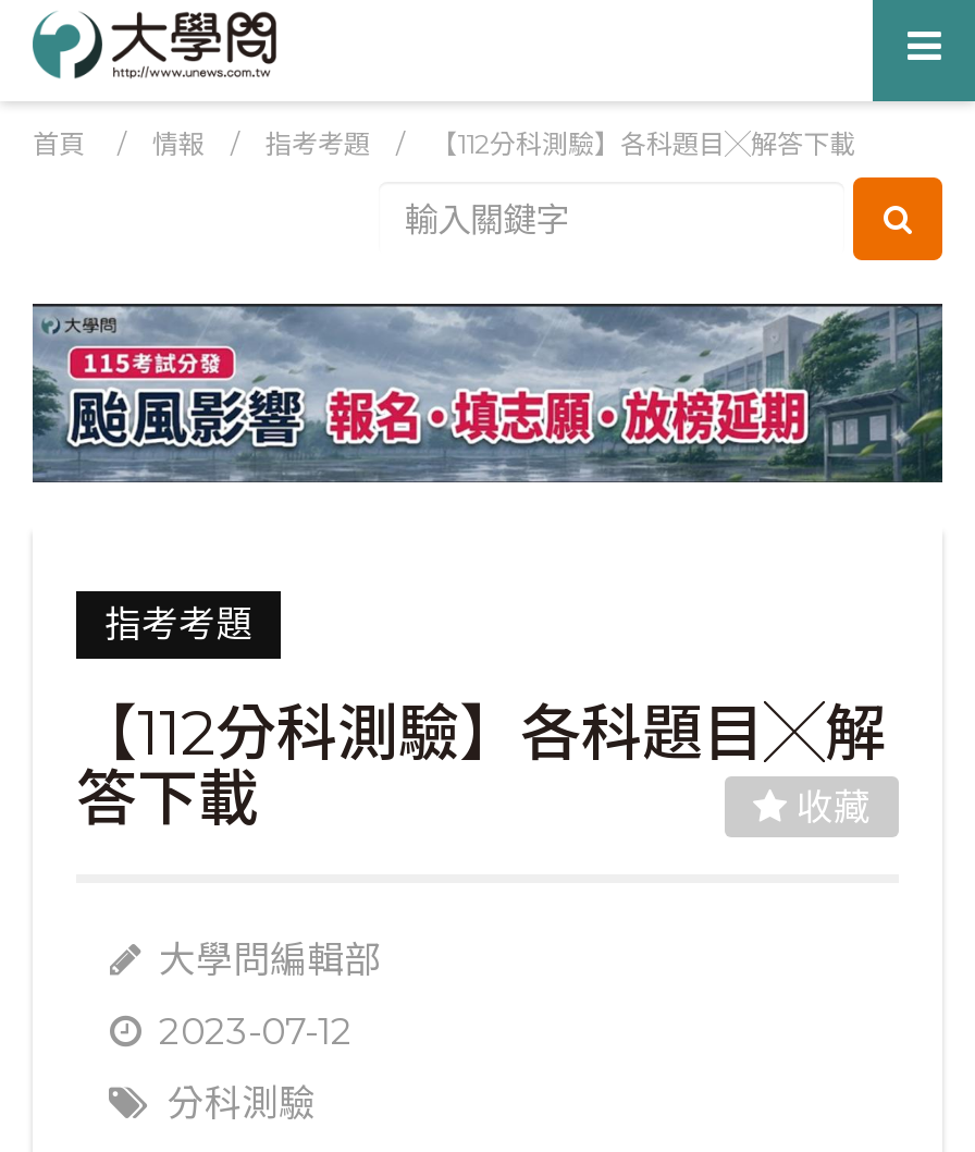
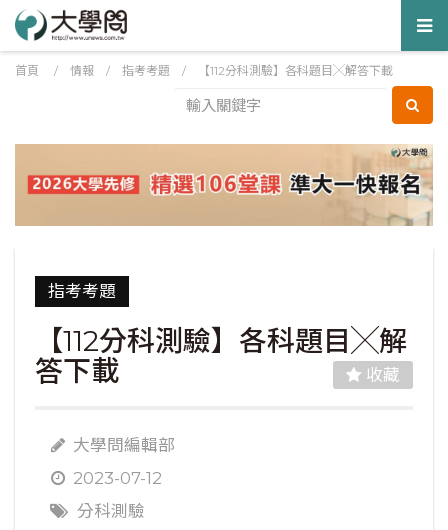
- [image]
+ [image]
